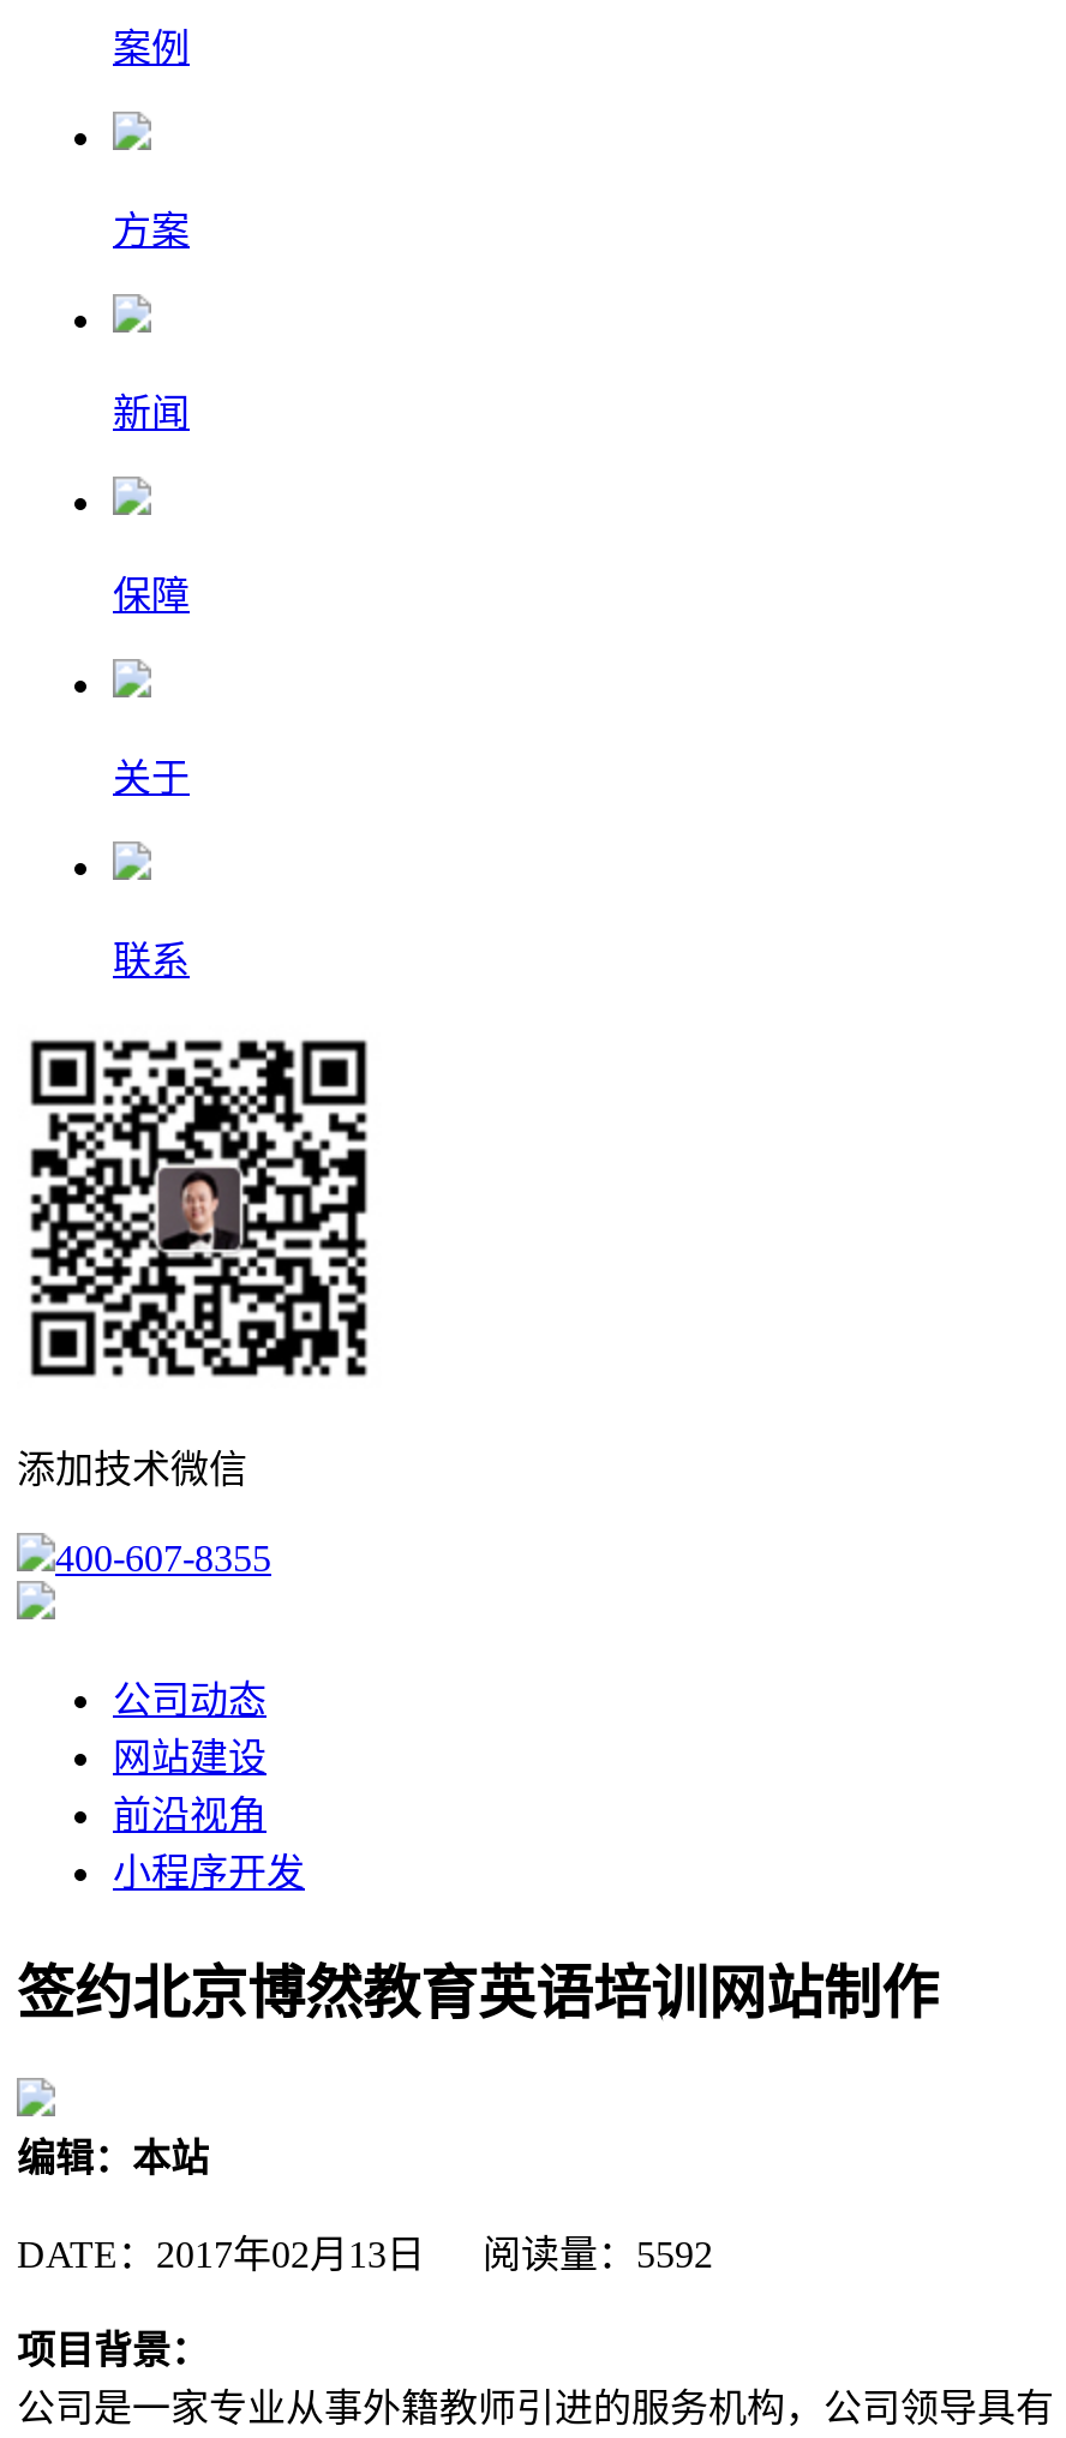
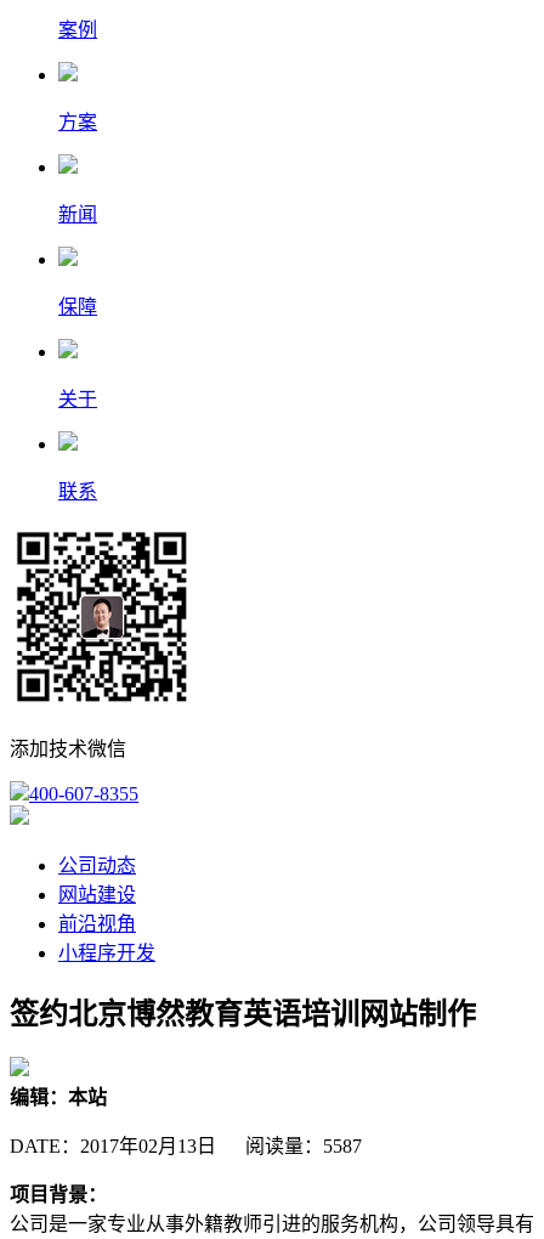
- DATE：2017年02月13日 阅读量：5592
+ DATE：2017年02月13日 阅读量：5587
